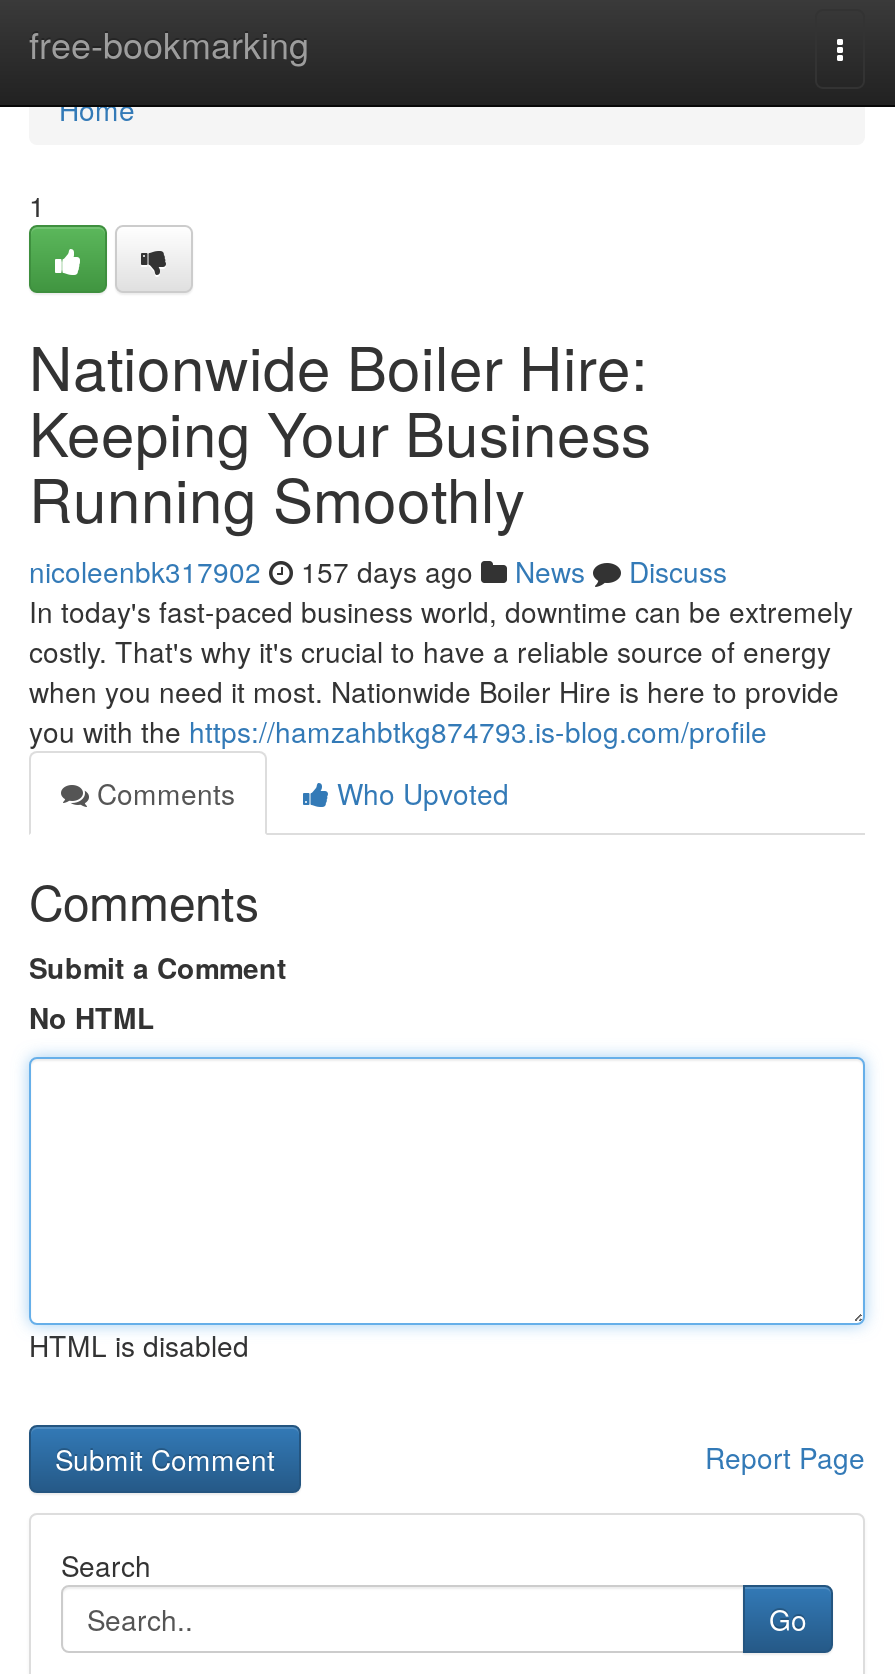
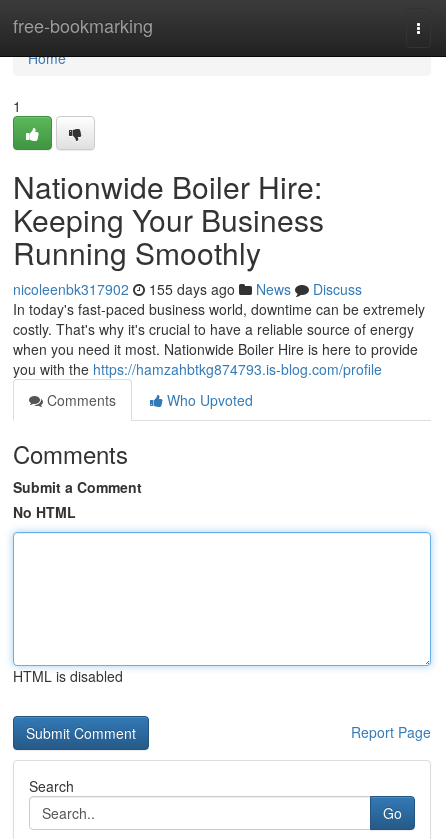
- nicoleenbk317902 157 days ago News Discuss
+ nicoleenbk317902 155 days ago News Discuss
